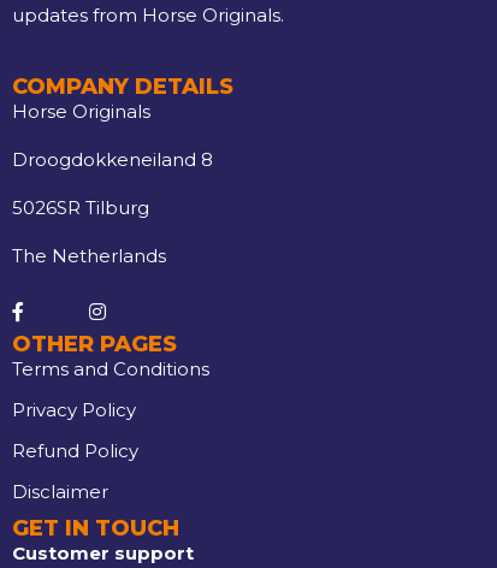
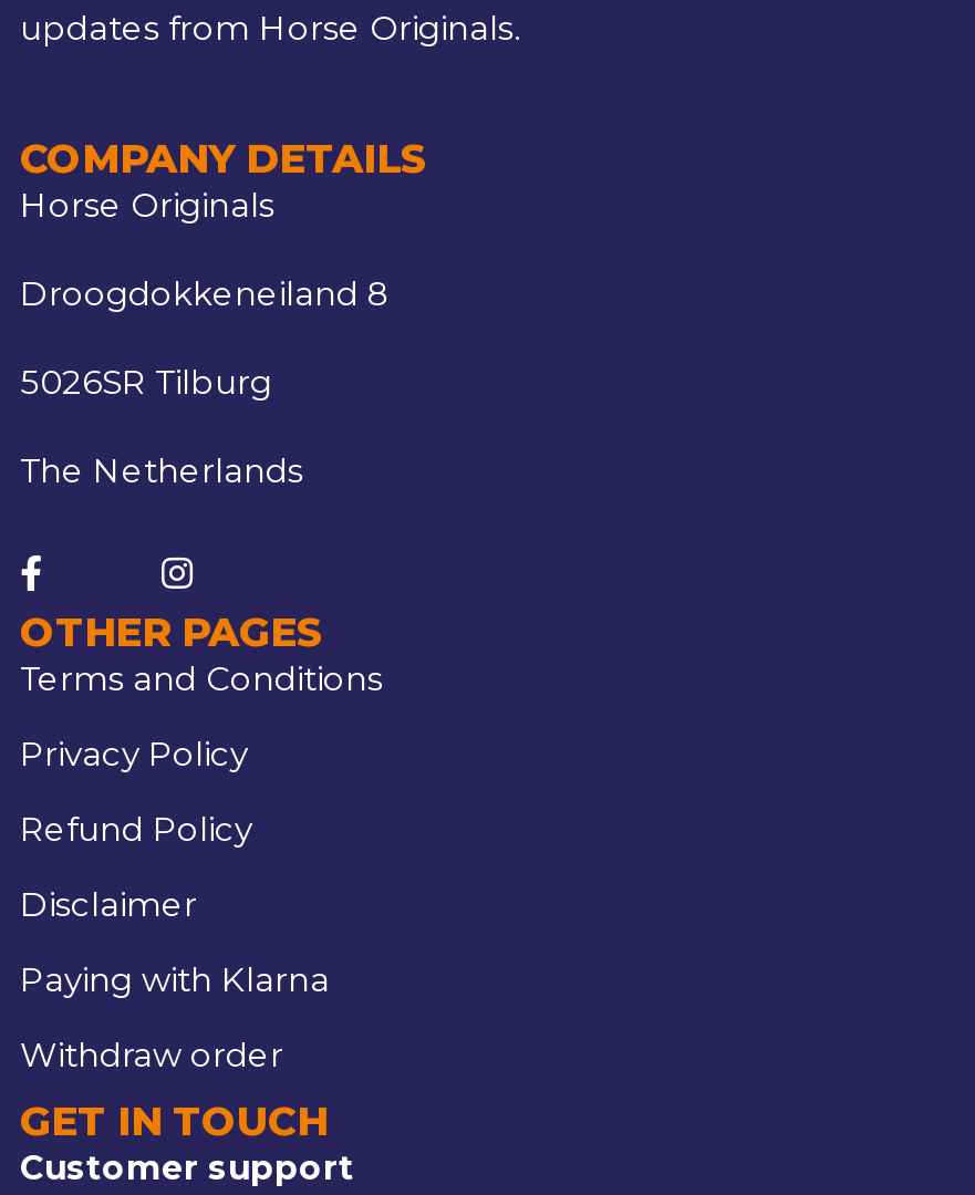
+ Paying with Klarna
+ Withdraw order
